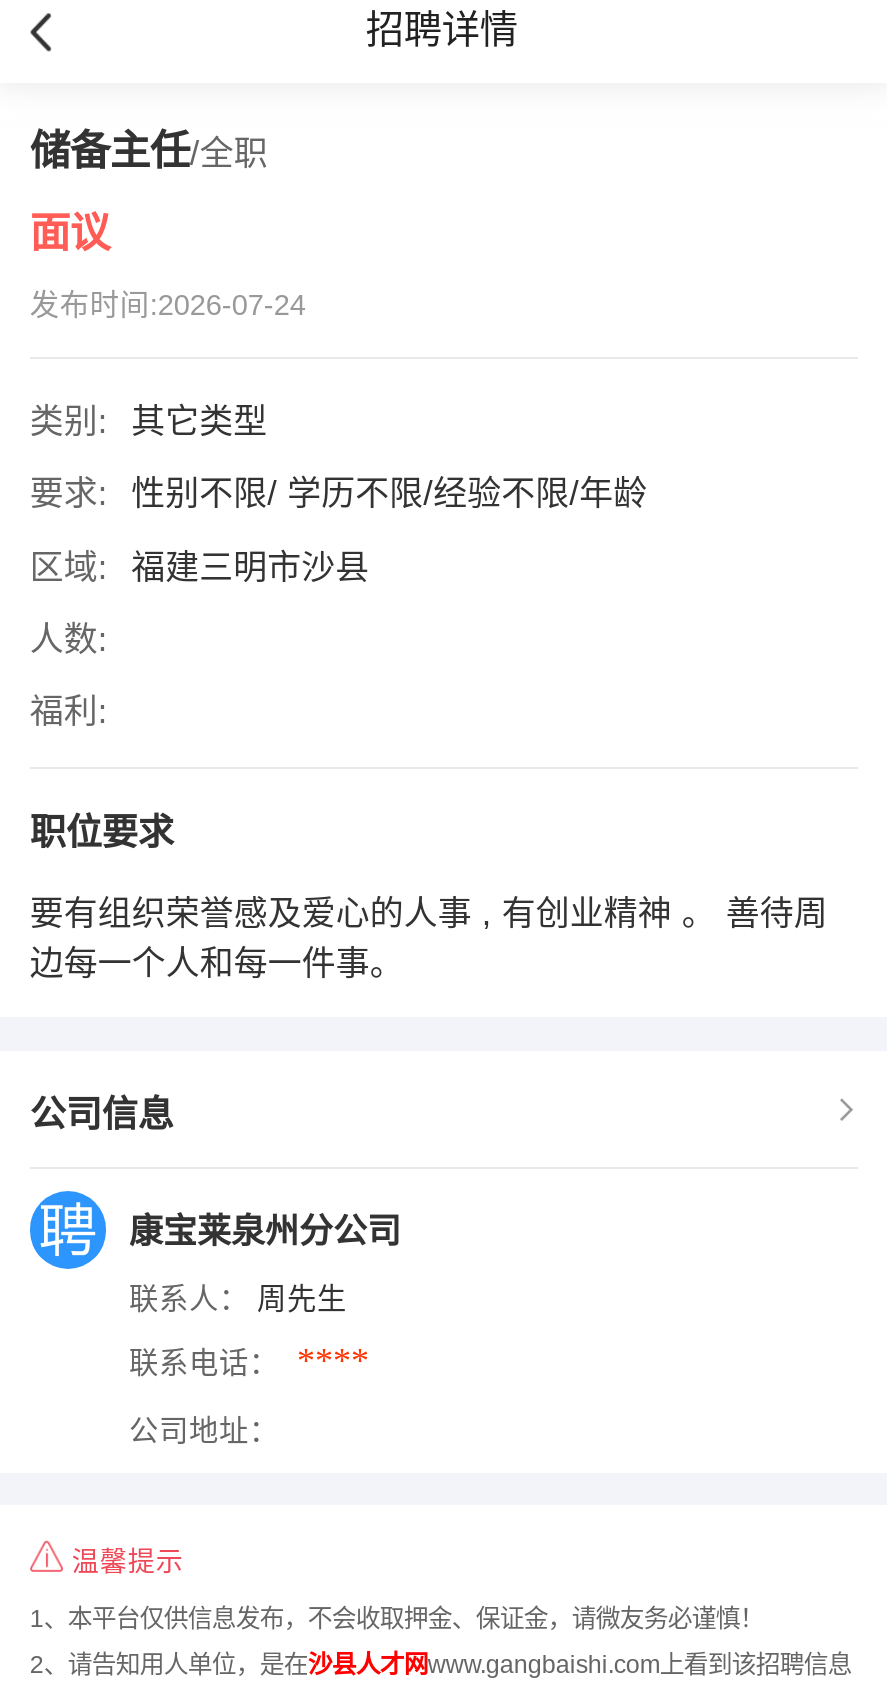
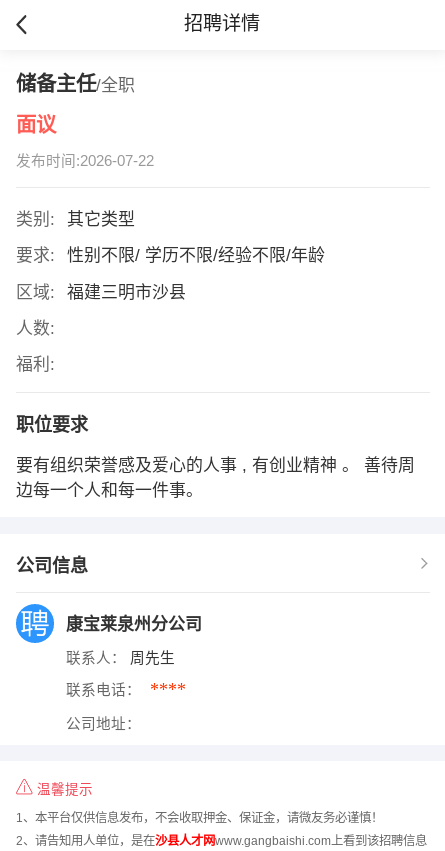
- 发布时间:2026-07-24
+ 发布时间:2026-07-22
